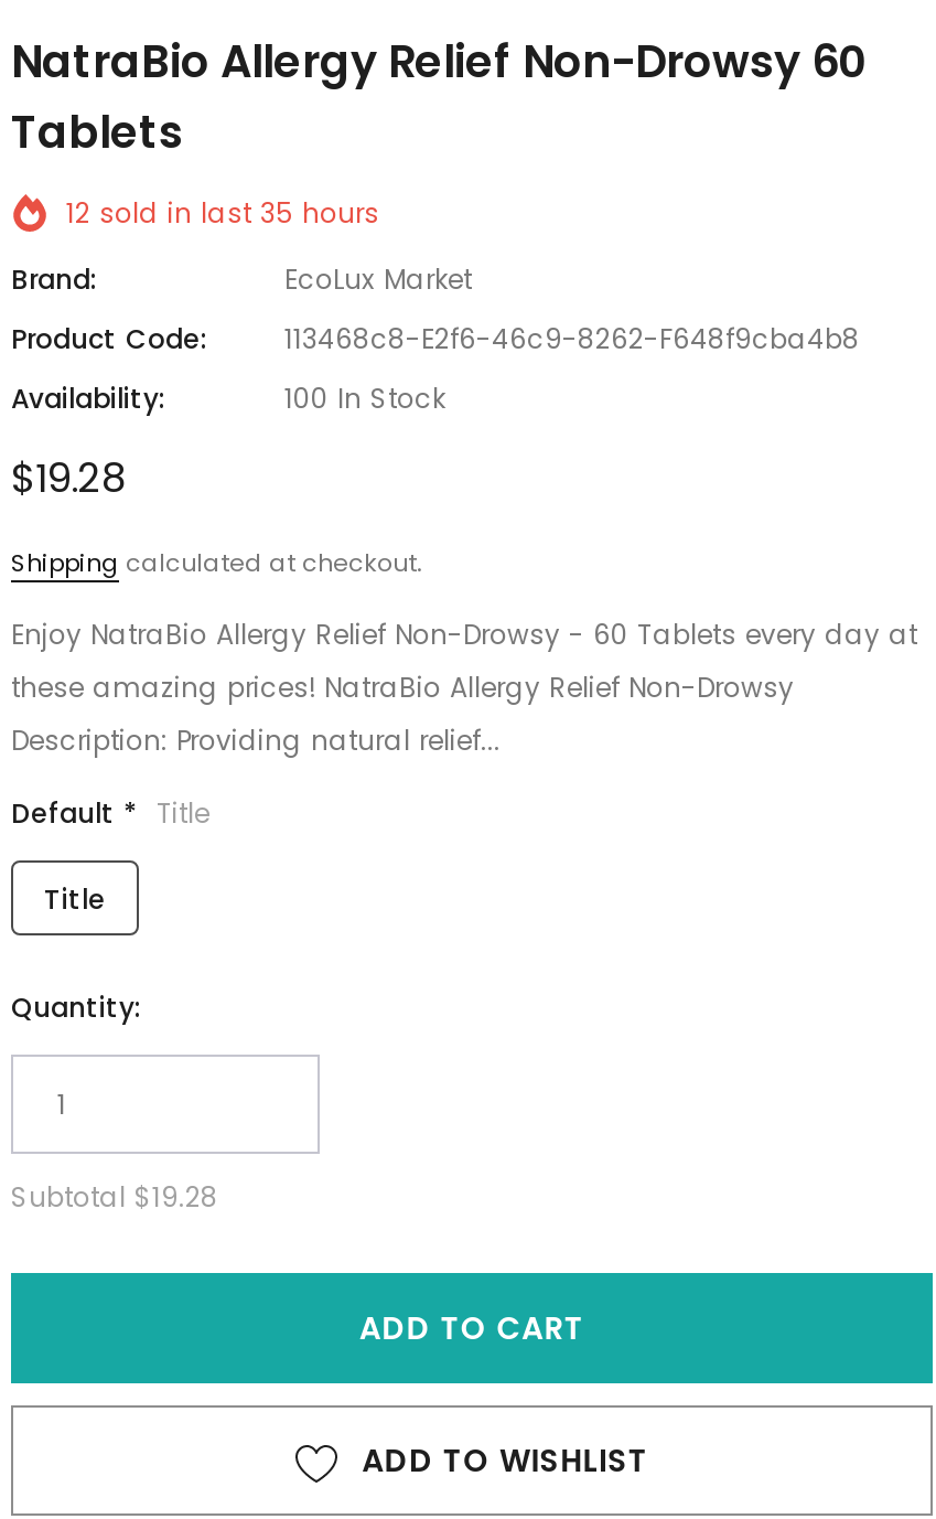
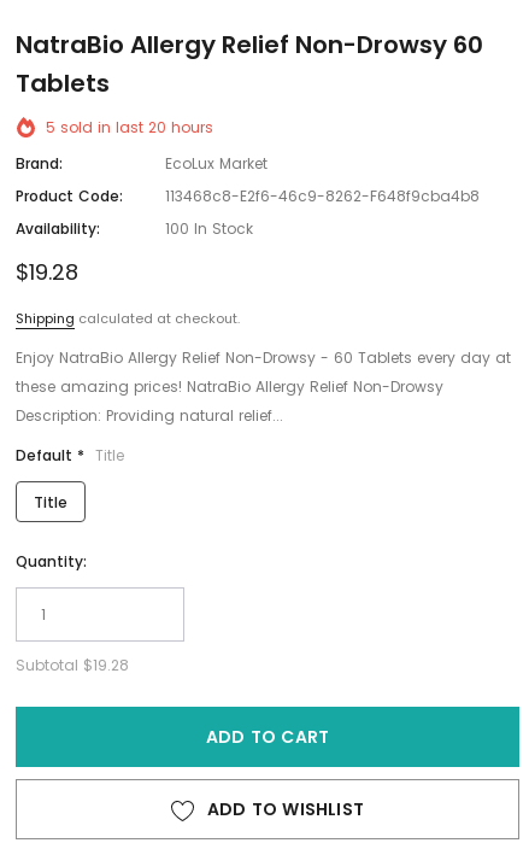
- 12 sold in last 35 hours
+ 5 sold in last 20 hours
